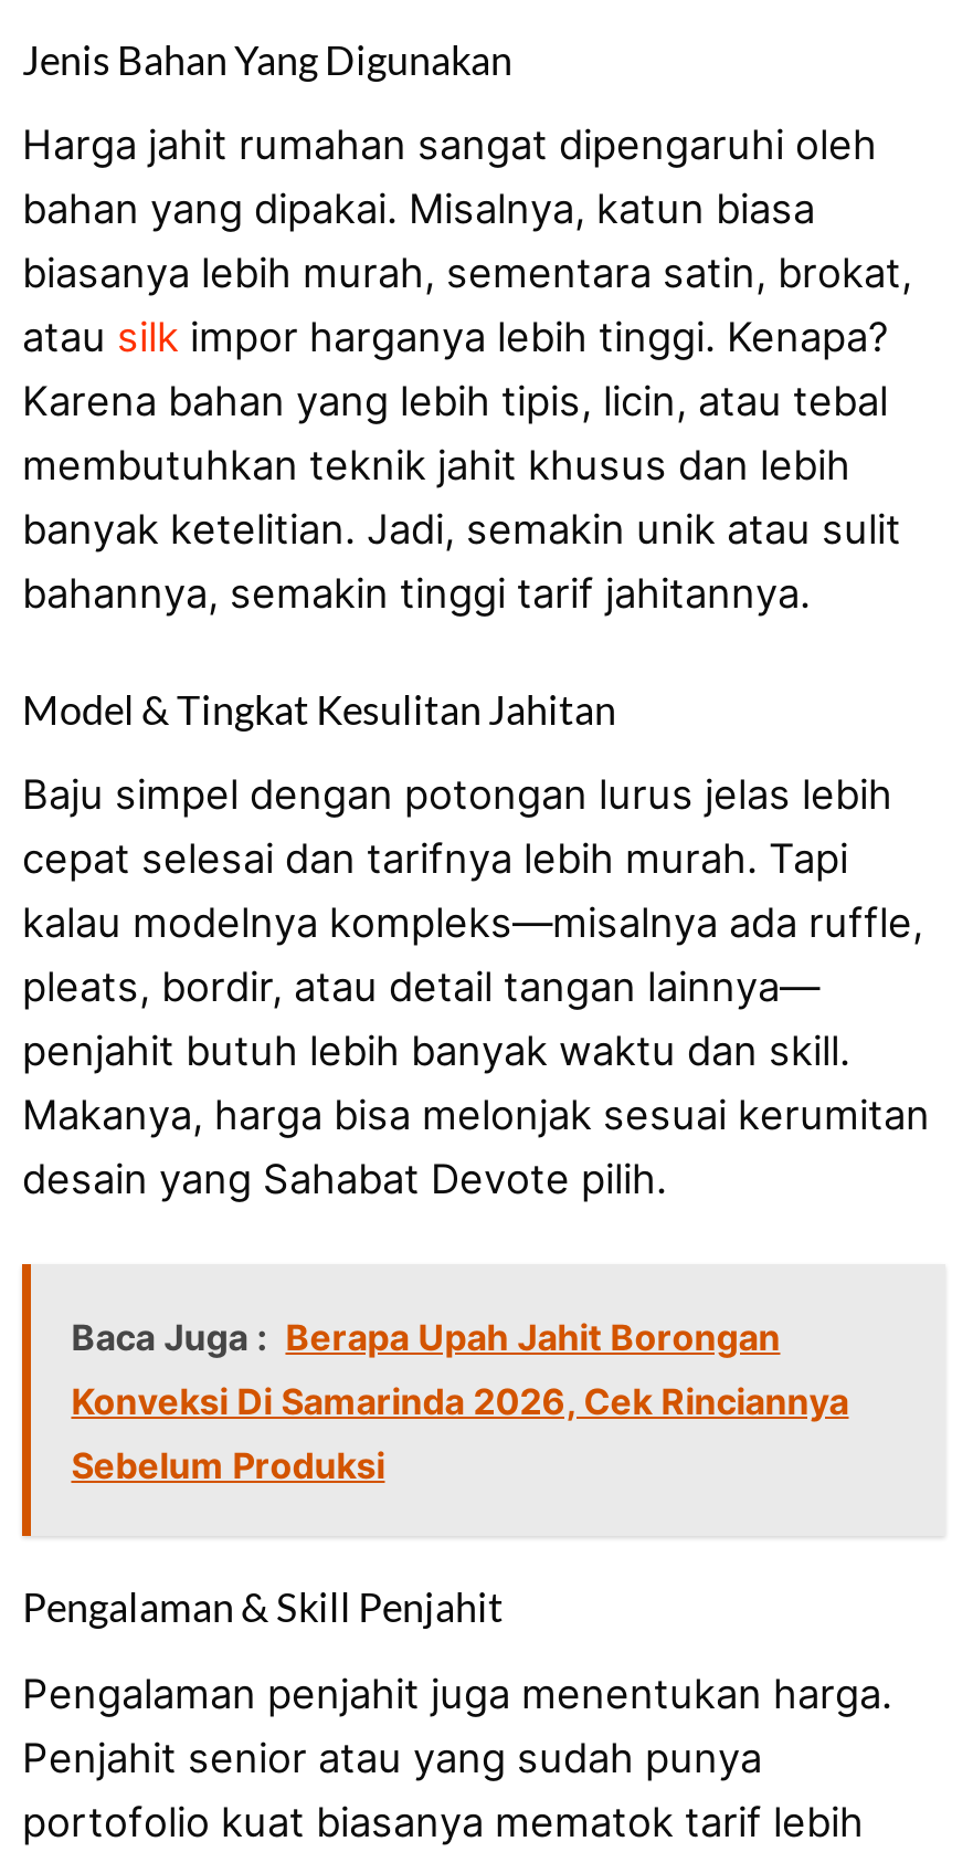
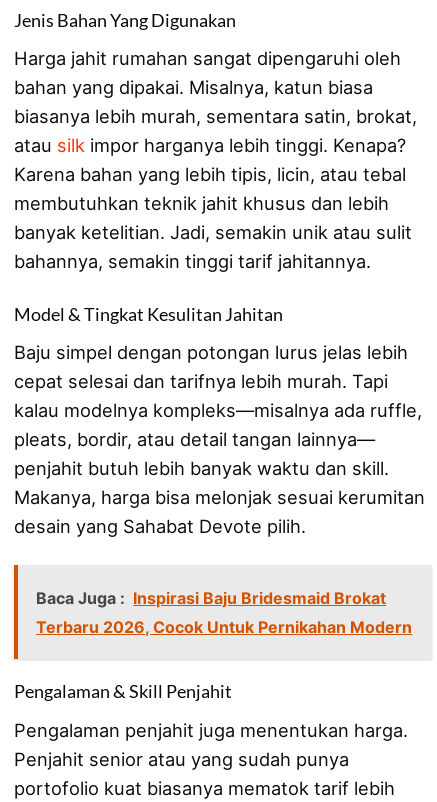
- Baca Juga : Berapa Upah Jahit Borongan
- Konveksi Di Samarinda 2026, Cek Rinciannya
- Sebelum Produksi
+ Baca Juga : Inspirasi Baju Bridesmaid Brokat
+ Terbaru 2026, Cocok Untuk Pernikahan Modern
